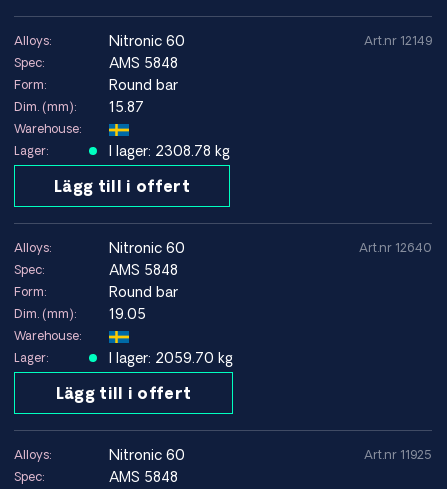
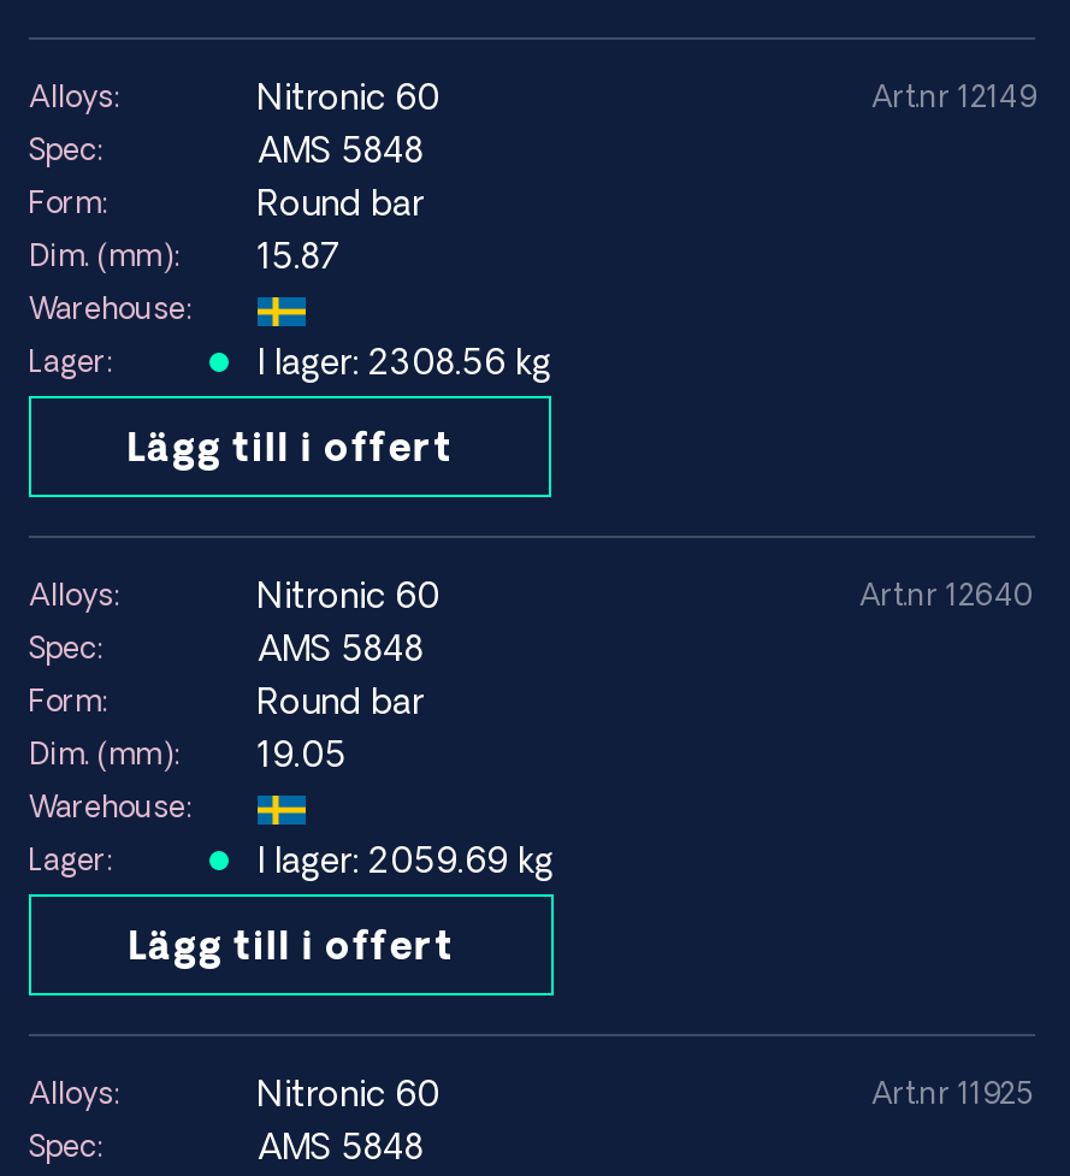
- I lager: 2308.78 kg
+ I lager: 2308.56 kg

- I lager: 2059.70 kg
+ I lager: 2059.69 kg
